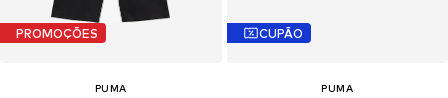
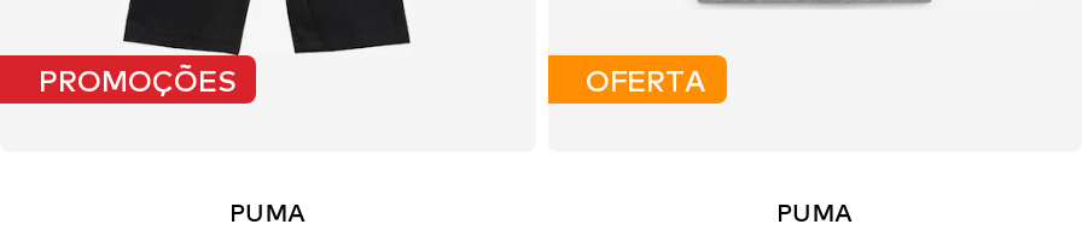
- CUPÃO
+ OFERTA
